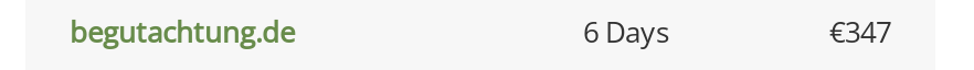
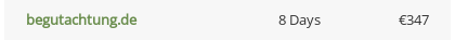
- 6 Days
+ 8 Days
